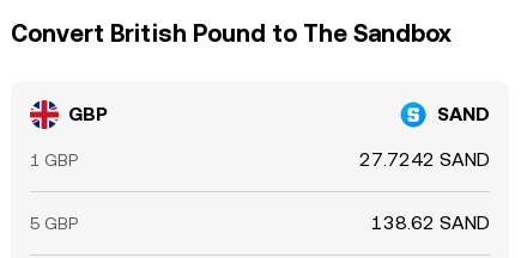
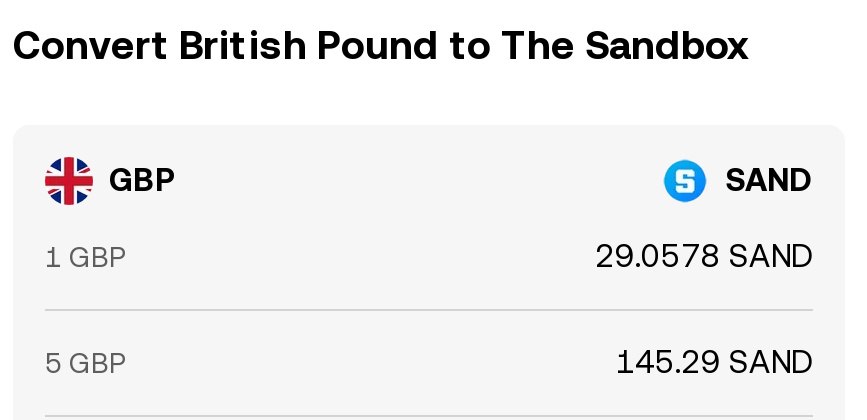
- 27.7242 SAND
+ 29.0578 SAND

- 138.62 SAND
+ 145.29 SAND
